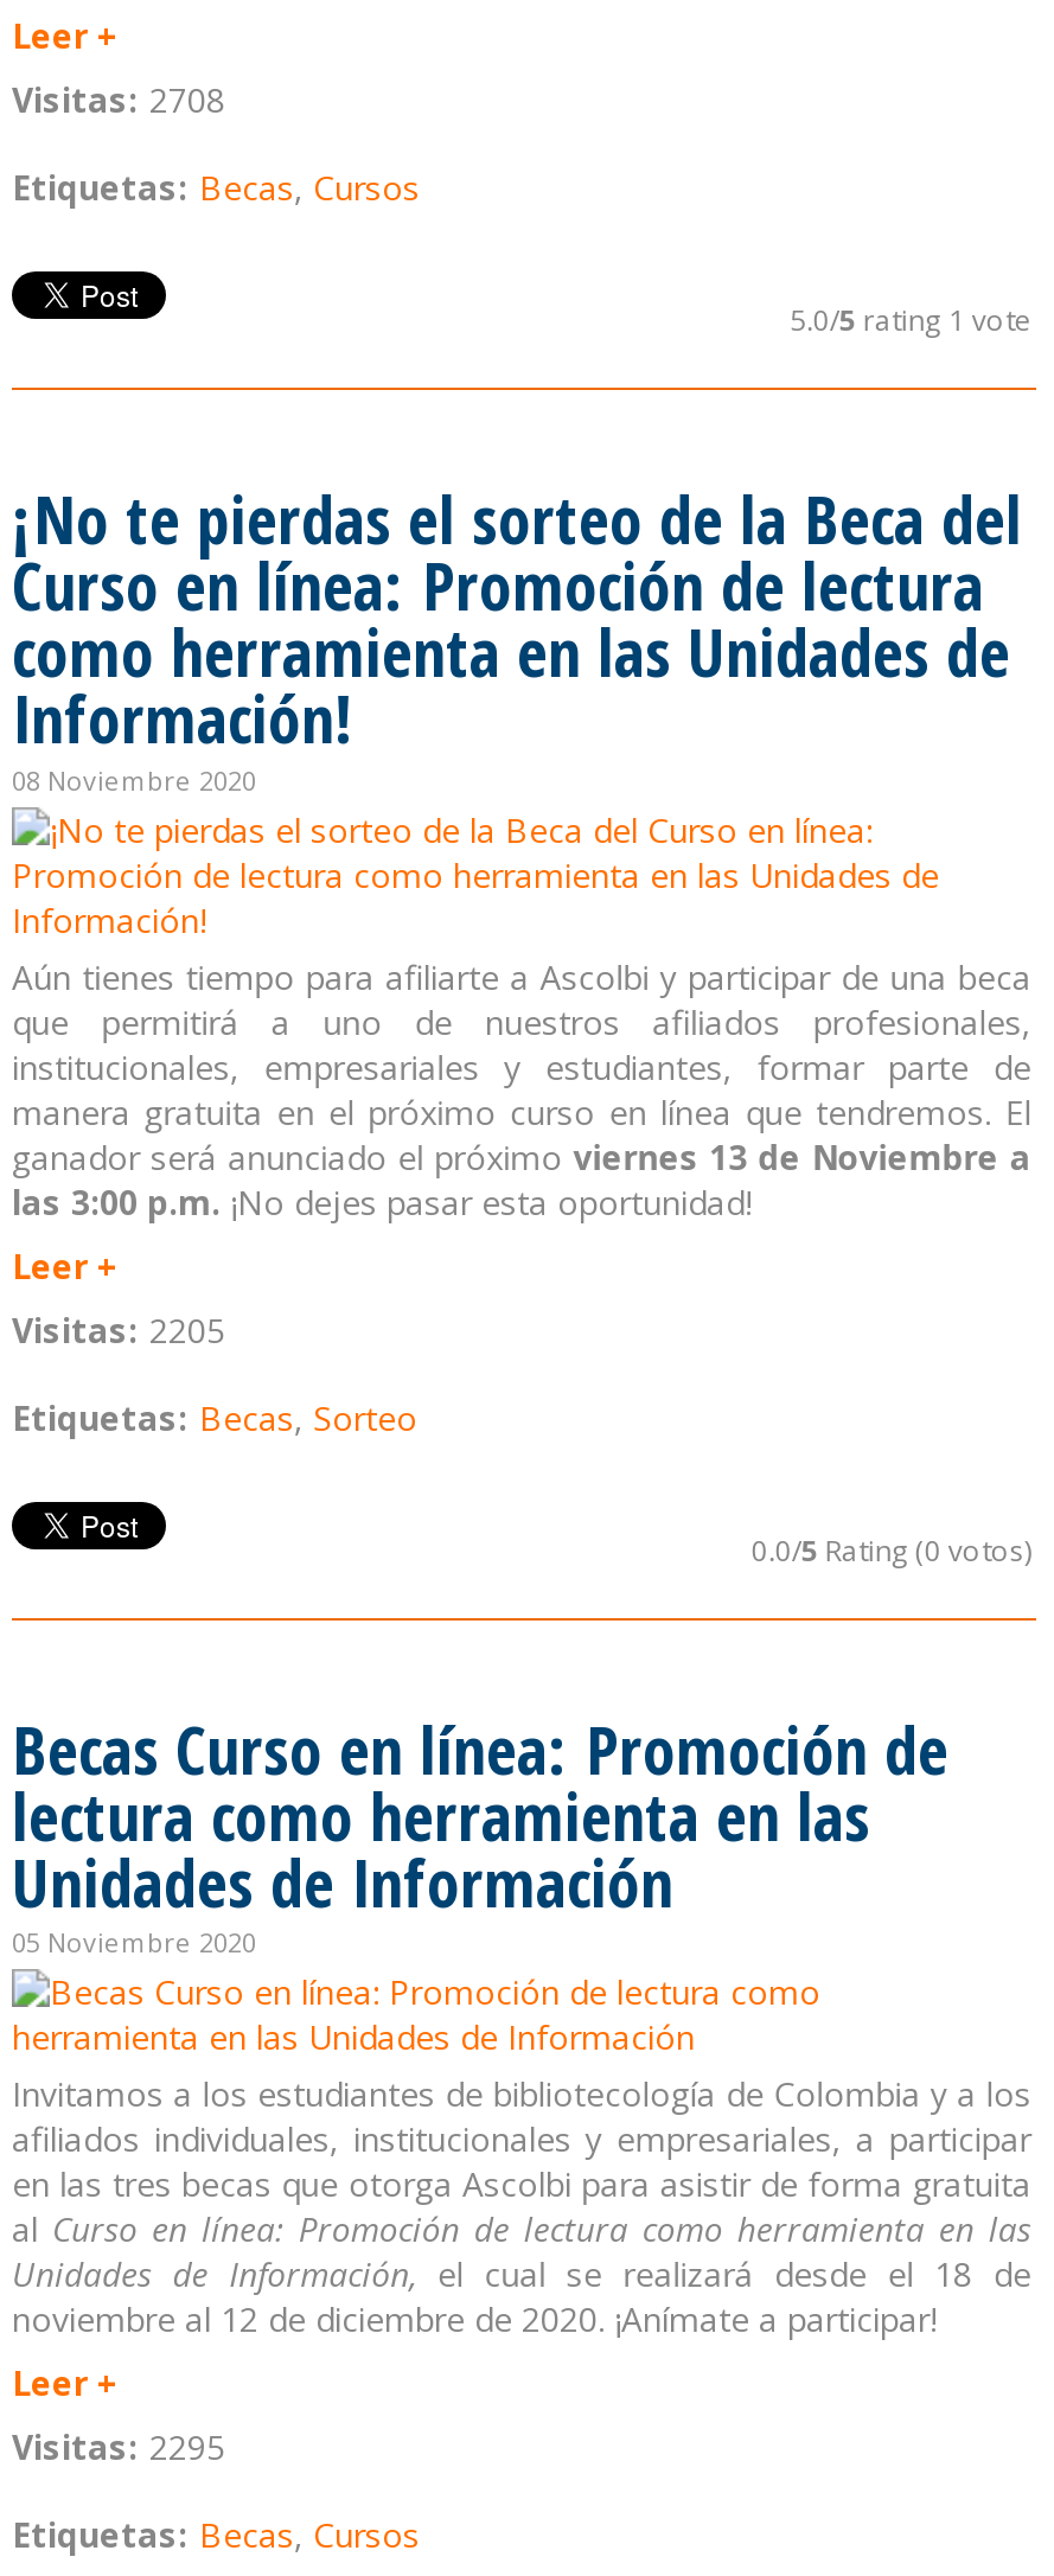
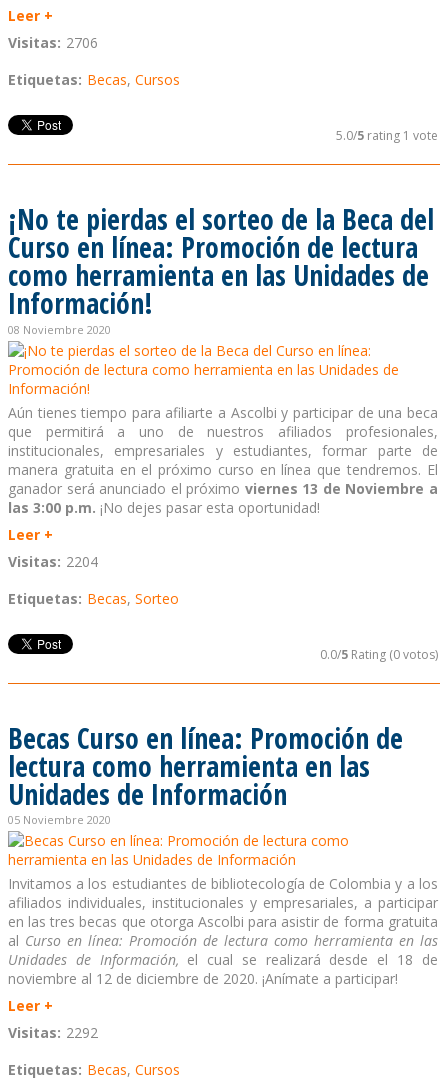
- Visitas: 2708
+ Visitas: 2706

- Visitas: 2205
+ Visitas: 2204

- Visitas: 2295
+ Visitas: 2292
